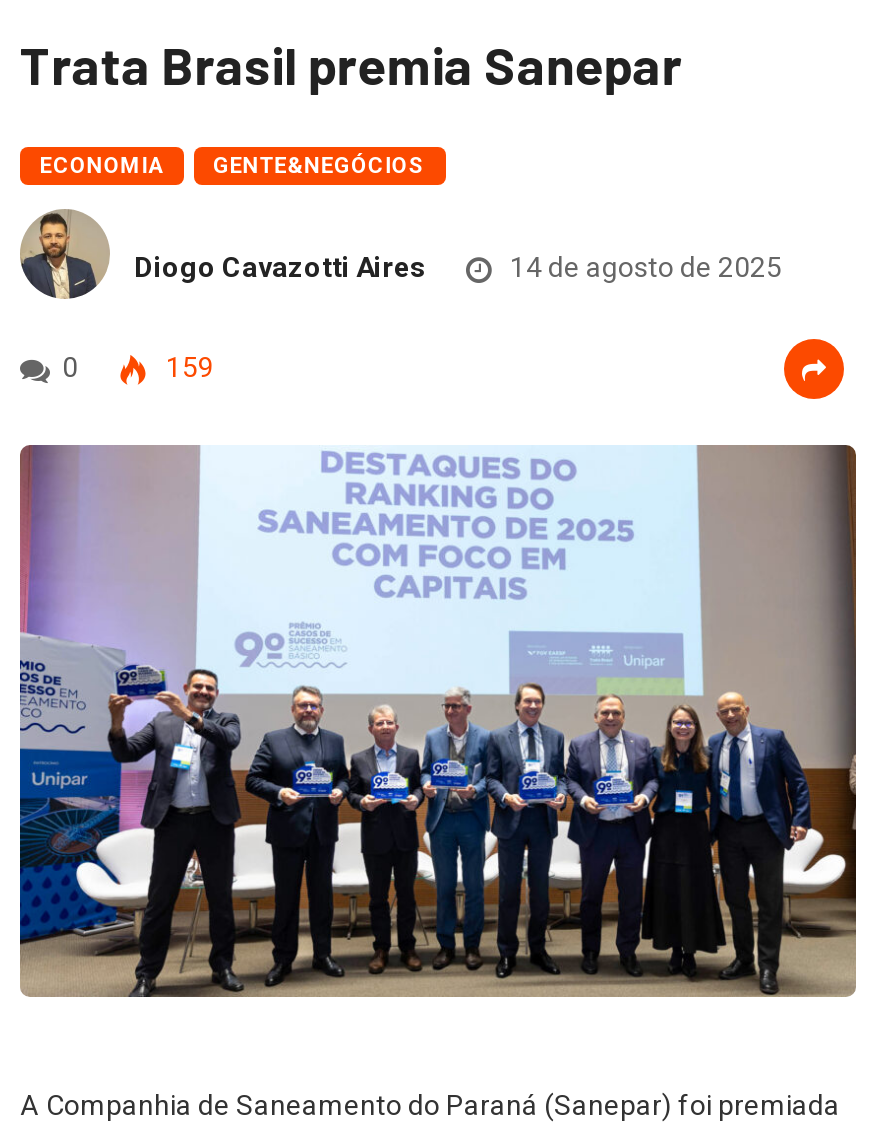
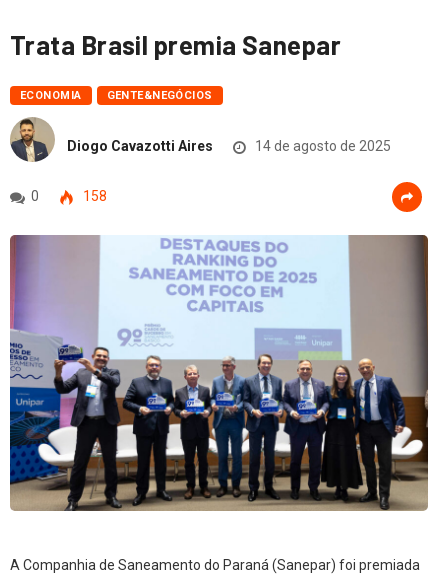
- 159
+ 158
